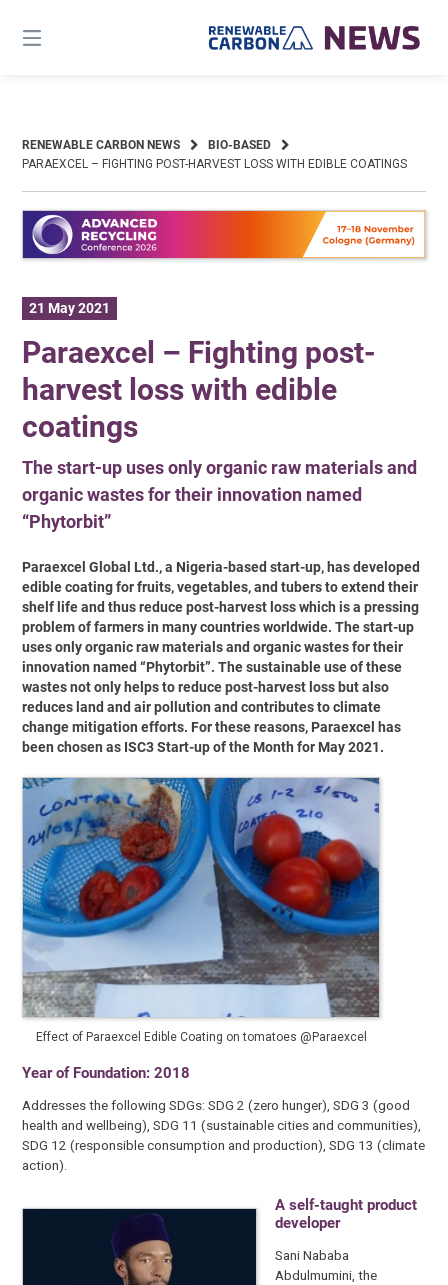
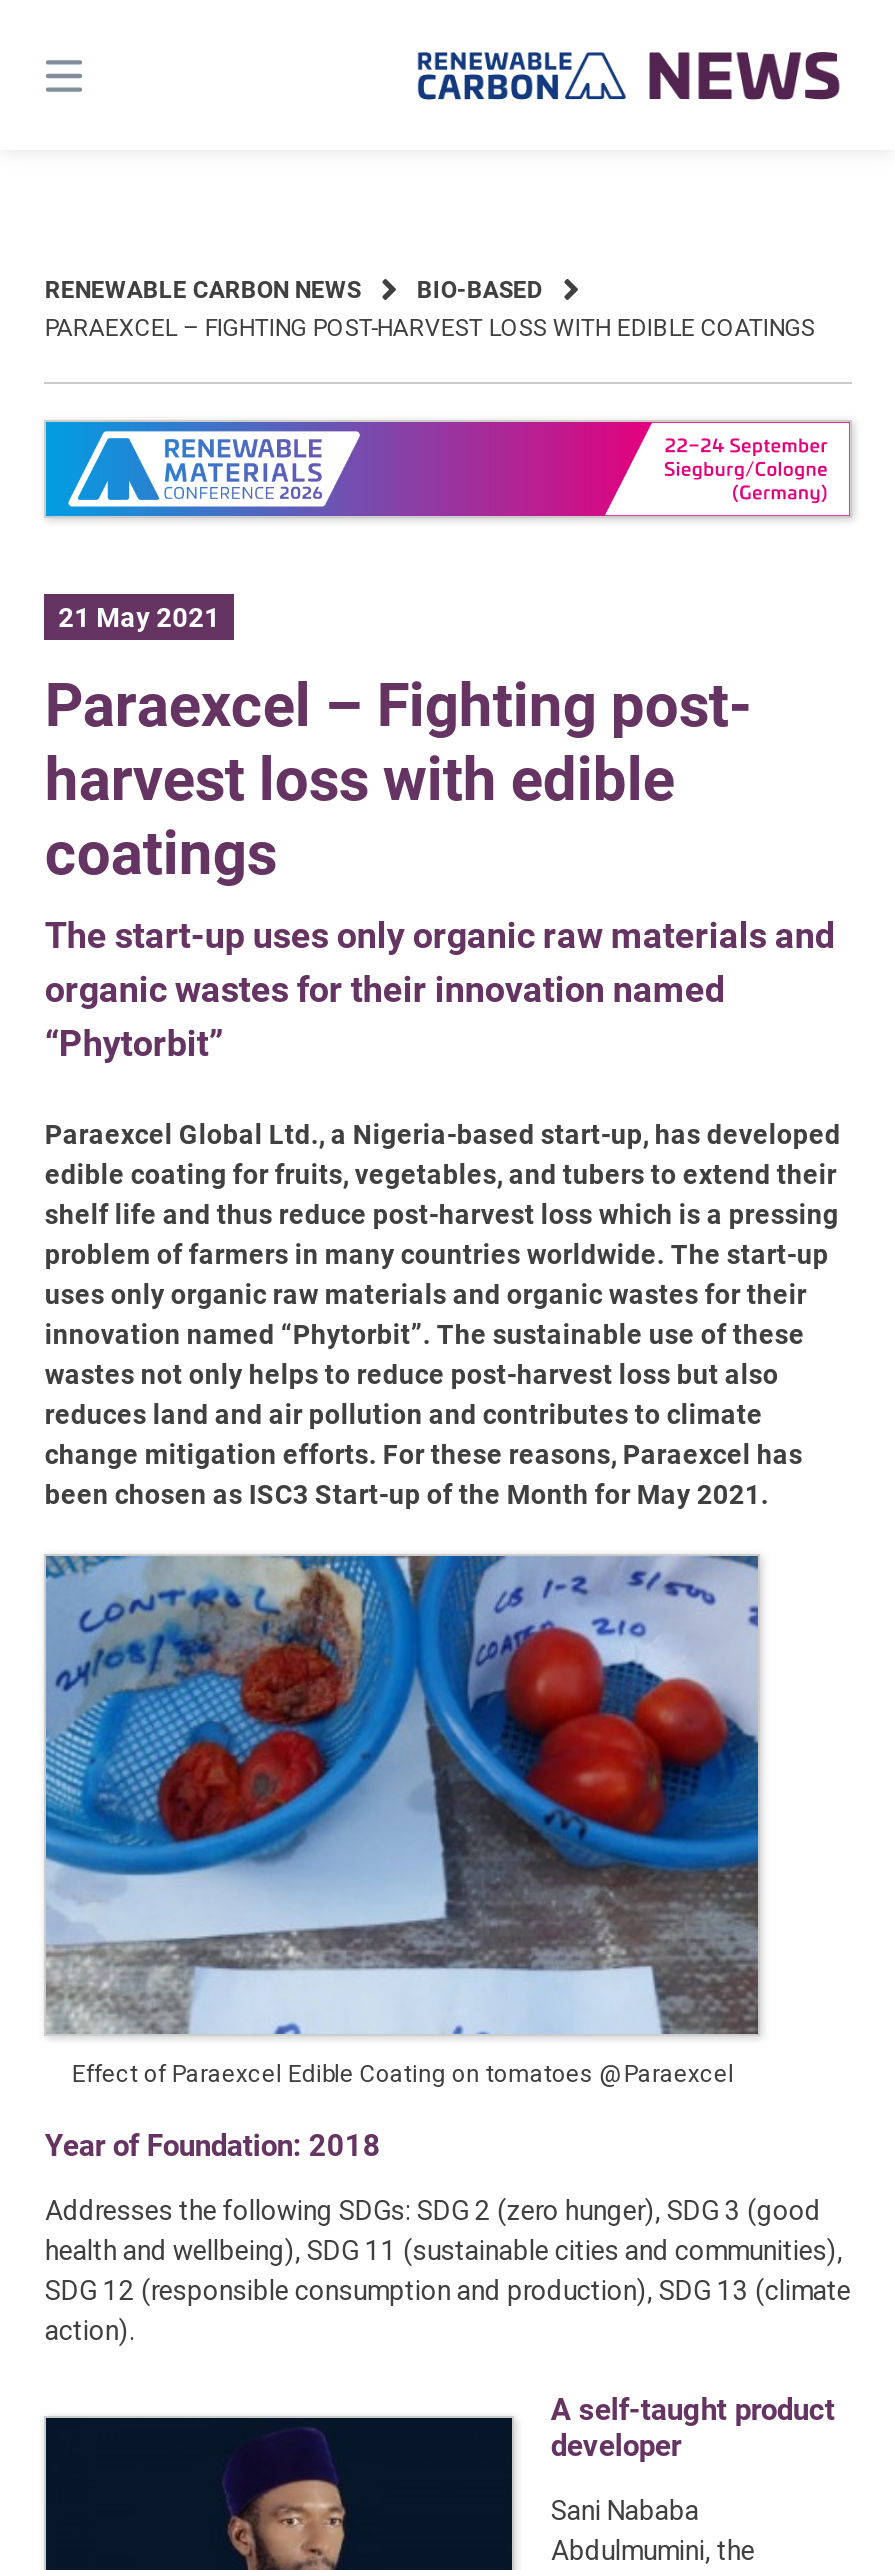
- [image]
+ [image]
